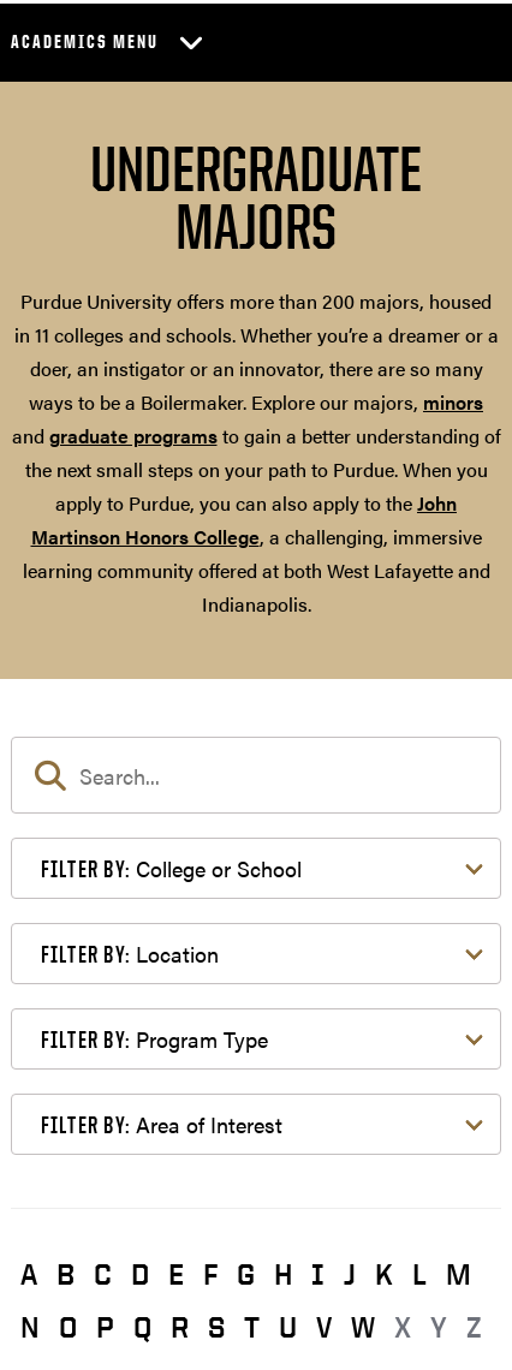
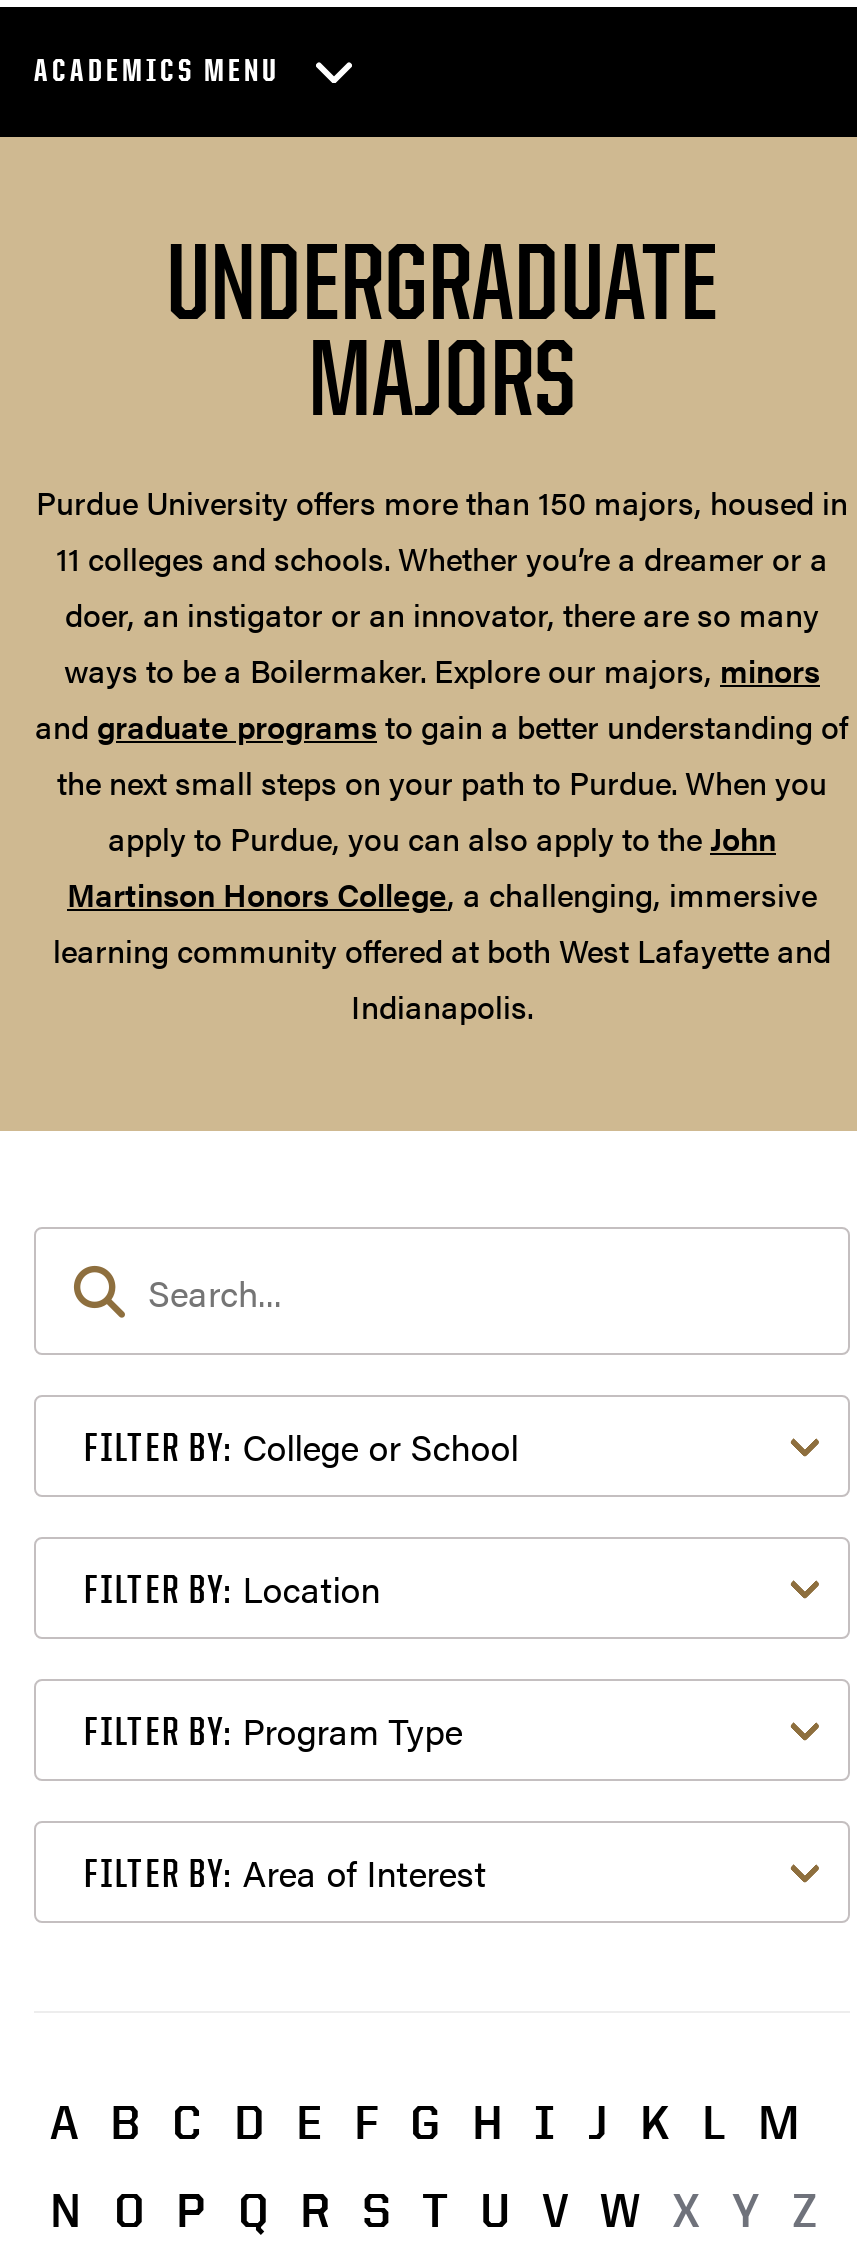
- Purdue University offers more than 200 majors, housed
- in 11 colleges and schools. Whether you’re a dreamer or a
+ Purdue University offers more than 150 majors, housed in
+ 11 colleges and schools. Whether you’re a dreamer or a
